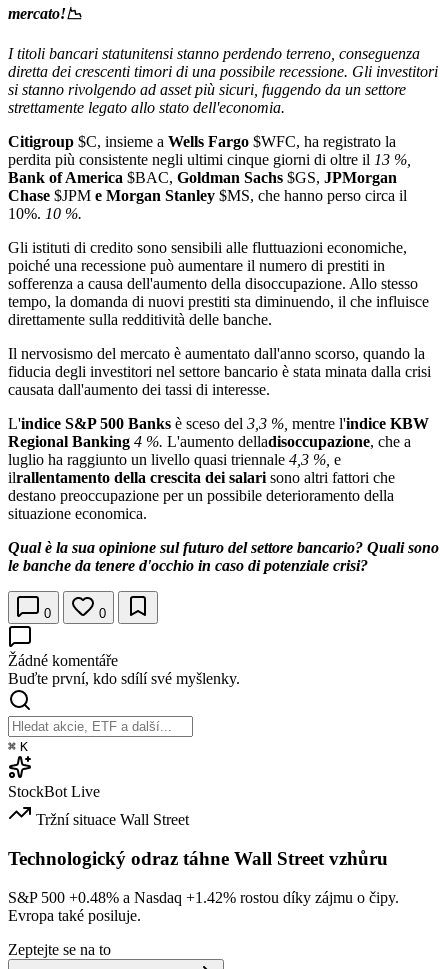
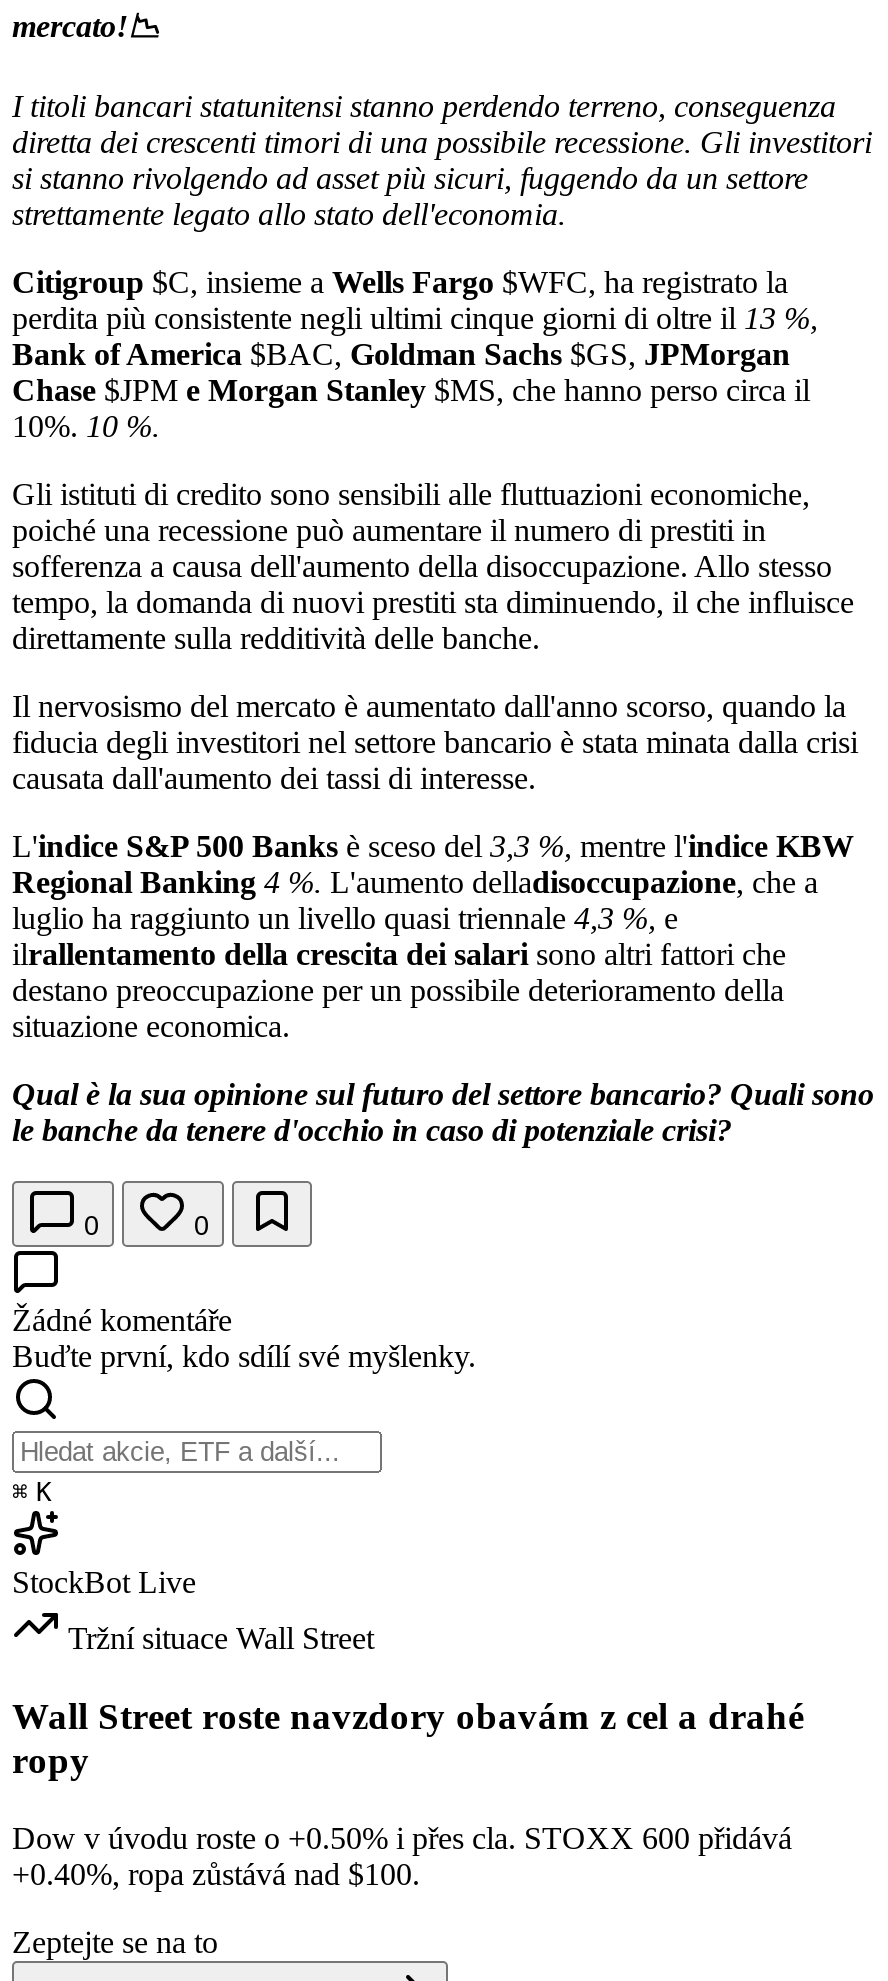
- Technologický odraz táhne Wall Street vzhůru
+ Wall Street roste navzdory obavám z cel a drahé
+ ropy

- S&P 500 +0.48% a Nasdaq +1.42% rostou díky zájmu o čipy.
- Evropa také posiluje.
+ Dow v úvodu roste o +0.50% i přes cla. STOXX 600 přidává
+ +0.40%, ropa zůstává nad $100.
